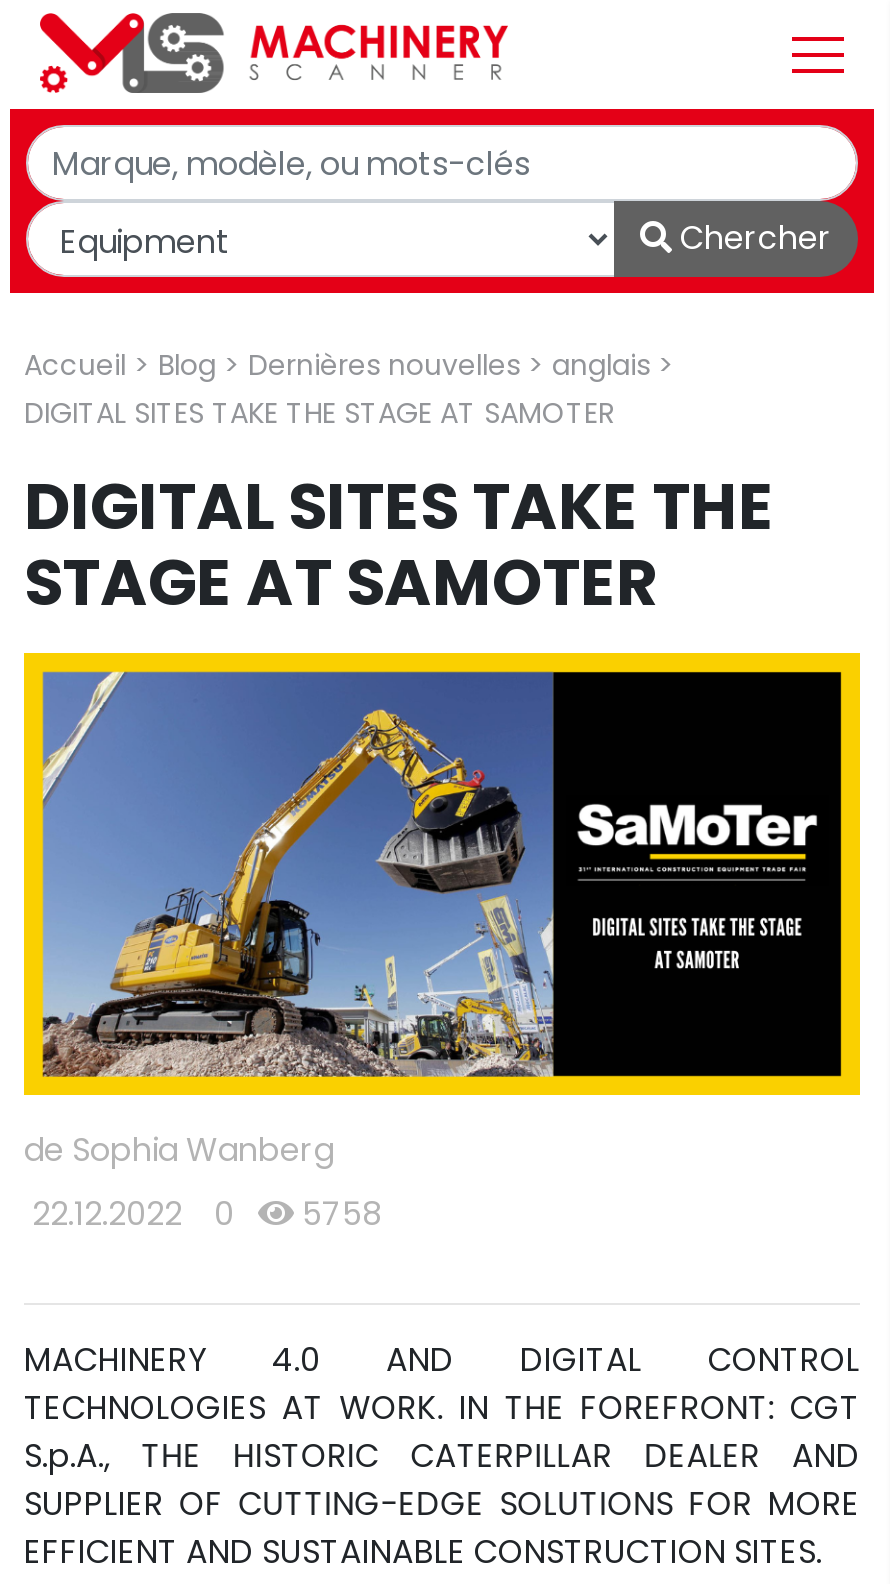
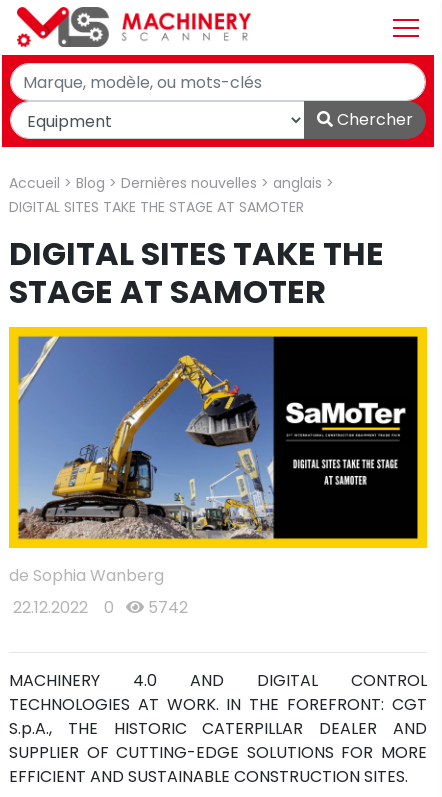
- 22.12.2022 0 5758
+ 22.12.2022 0 5742
